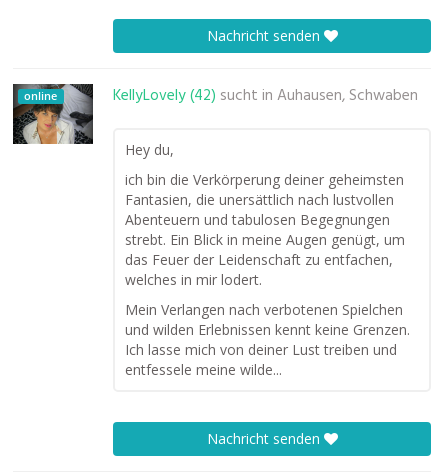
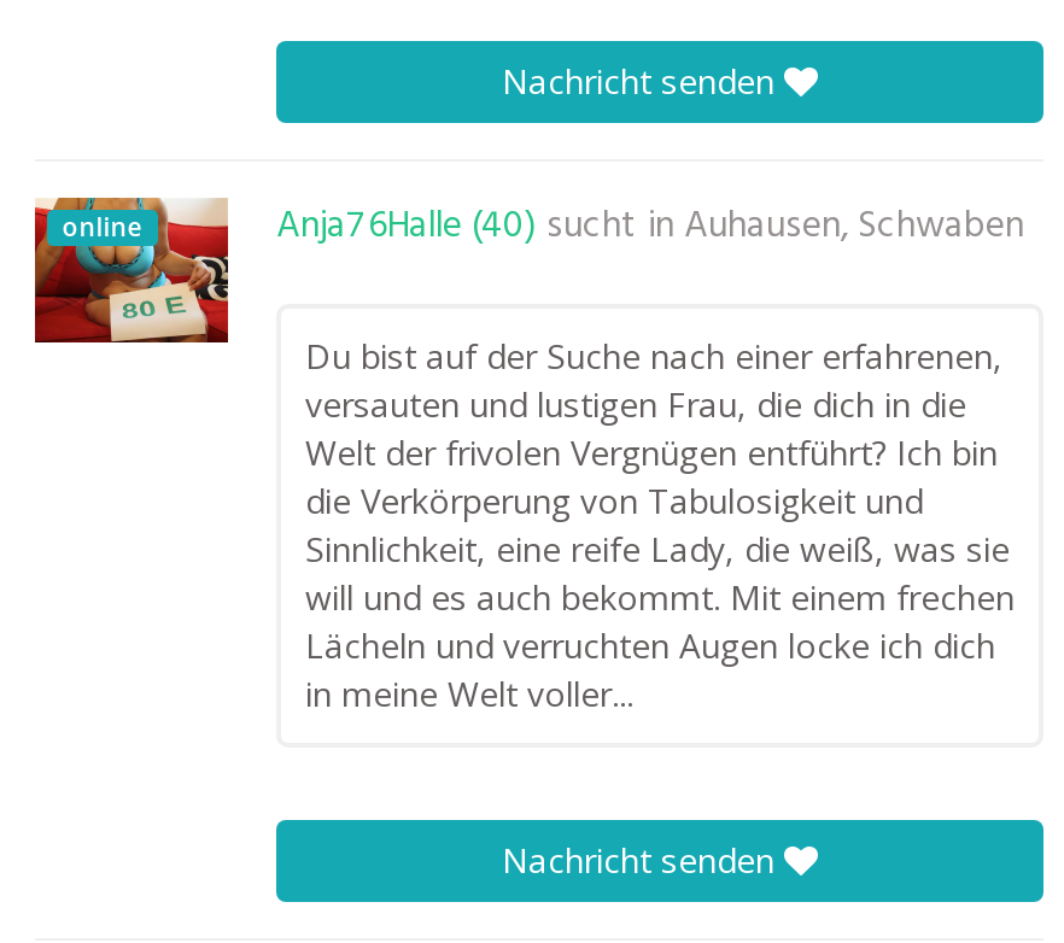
- [image]
- KellyLovely (42) sucht in Auhausen, Schwaben
- Hey du,
- ich bin die Verkörperung deiner geheimsten
- Fantasien, die unersättlich nach lustvollen
- Abenteuern und tabulosen Begegnungen
- strebt. Ein Blick in meine Augen genügt, um
- das Feuer der Leidenschaft zu entfachen,
- welches in mir lodert.
- Mein Verlangen nach verbotenen Spielchen
- und wilden Erlebnissen kennt keine Grenzen.
- Ich lasse mich von deiner Lust treiben und
- entfessele meine wilde...
+ [image]
+ Anja76Halle (40) sucht in Auhausen, Schwaben
+ Du bist auf der Suche nach einer erfahrenen,
+ versauten und lustigen Frau, die dich in die
+ Welt der frivolen Vergnügen entführt? Ich bin
+ die Verkörperung von Tabulosigkeit und
+ Sinnlichkeit, eine reife Lady, die weiß, was sie
+ will und es auch bekommt. Mit einem frechen
+ Lächeln und verruchten Augen locke ich dich
+ in meine Welt voller...
